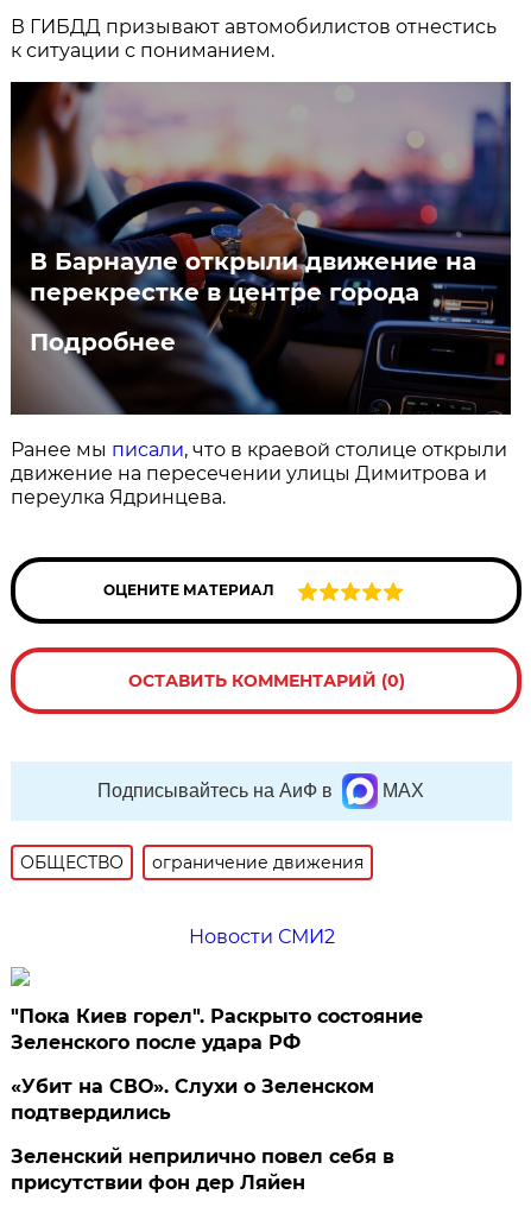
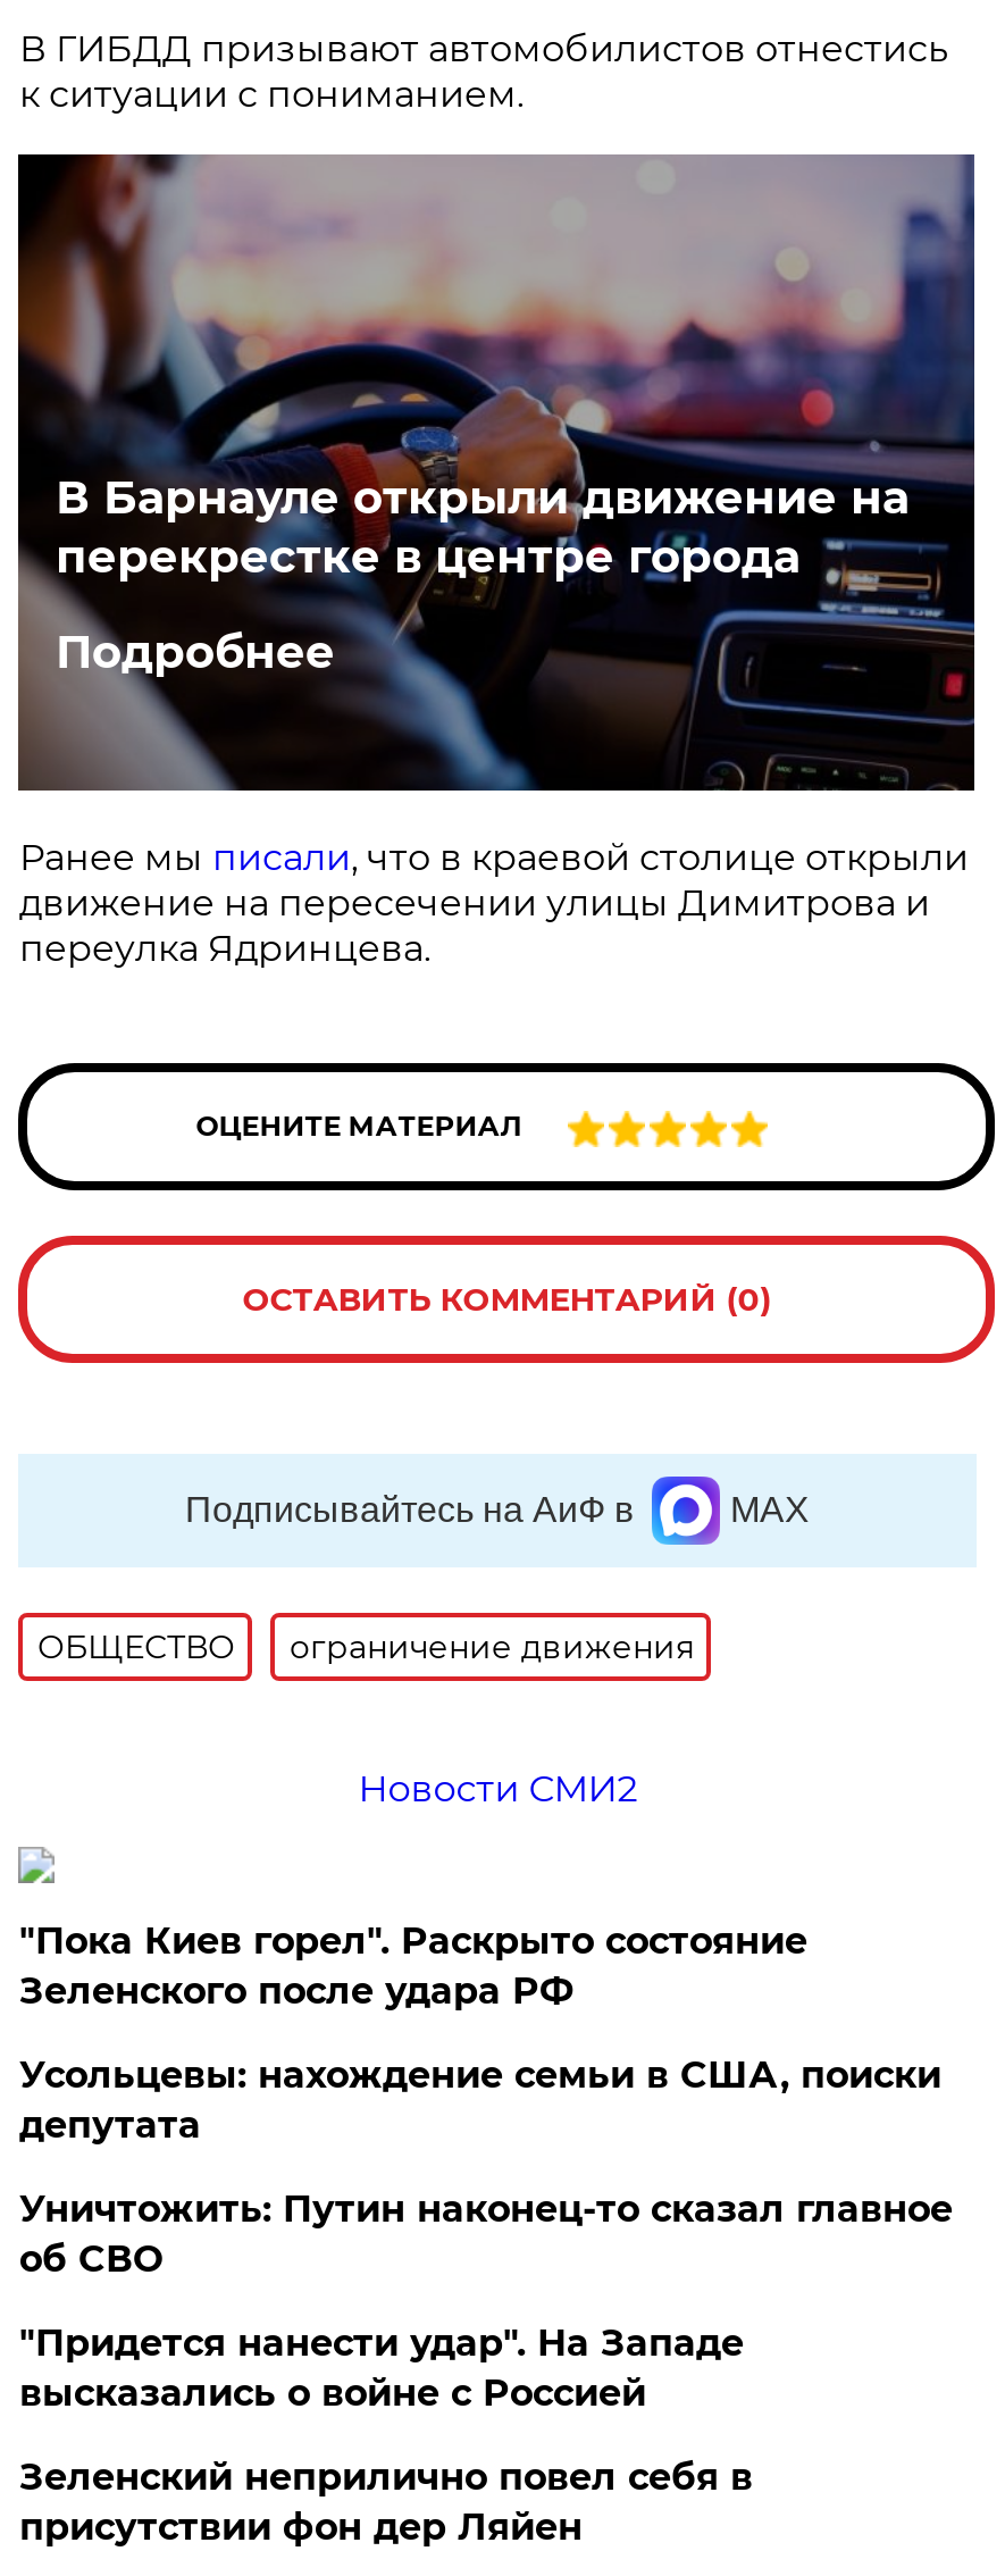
- «Убит на СВО». Слухи о Зеленском
- подтвердились
+ Усольцевы: нахождение семьи в США, поиски
+ депутата
+ Уничтожить: Путин наконец-то сказал главное
+ об СВО
+ "Придется нанести удар". На Западе
+ высказались о войне с Россией
